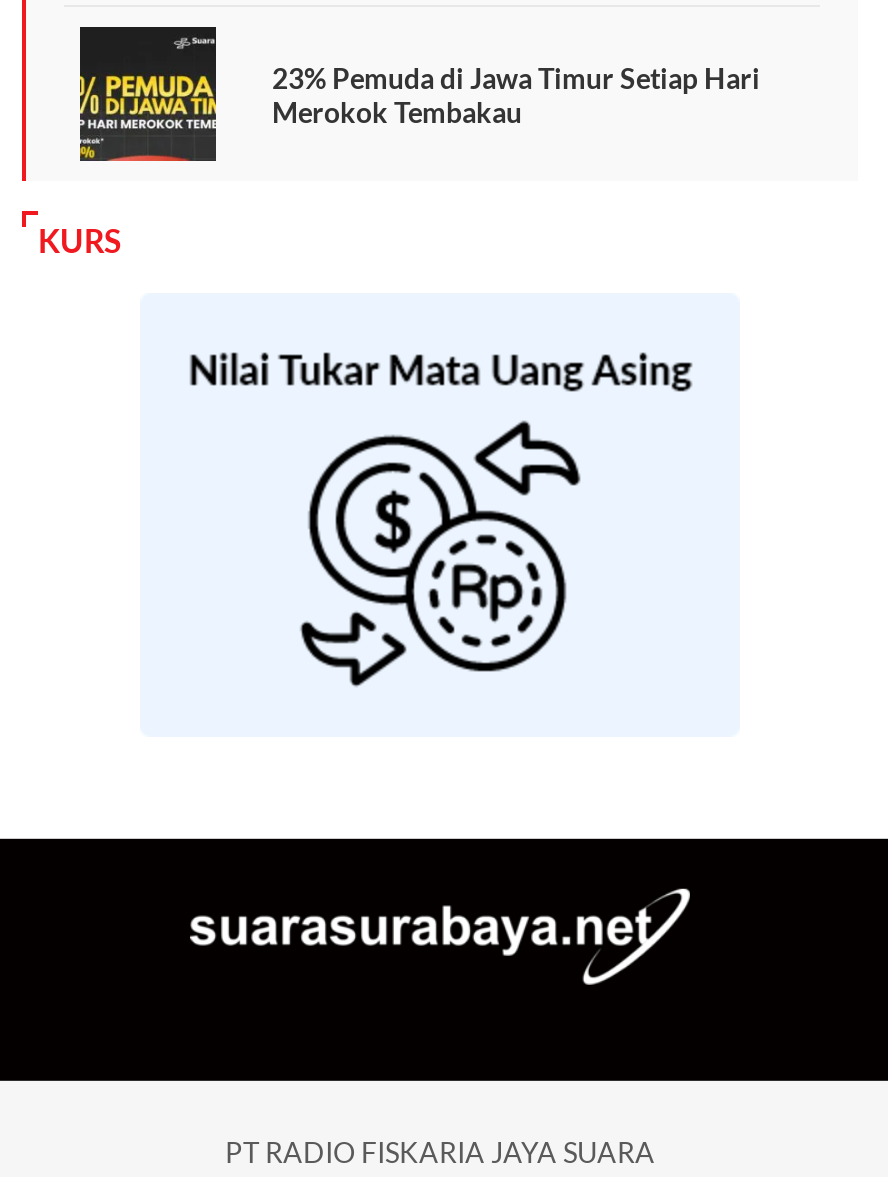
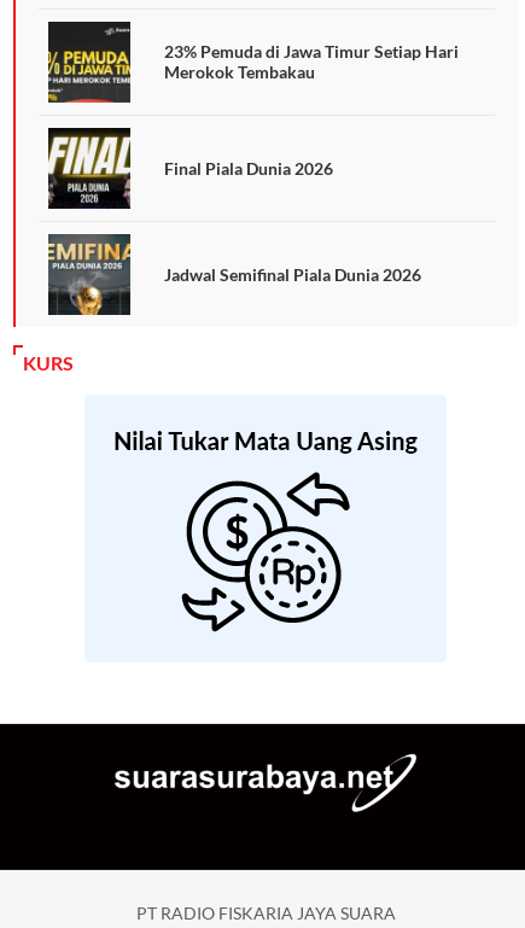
+ [image]
+ Final Piala Dunia 2026

+ [image]
+ Jadwal Semifinal Piala Dunia 2026
